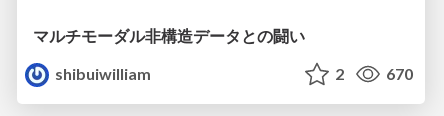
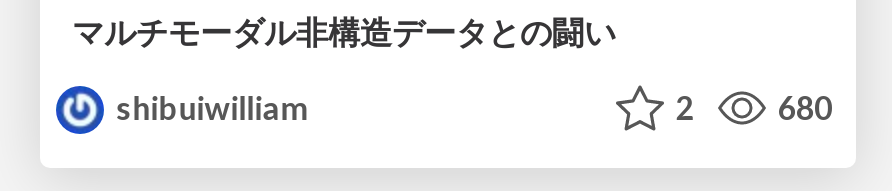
- 670
+ 680
